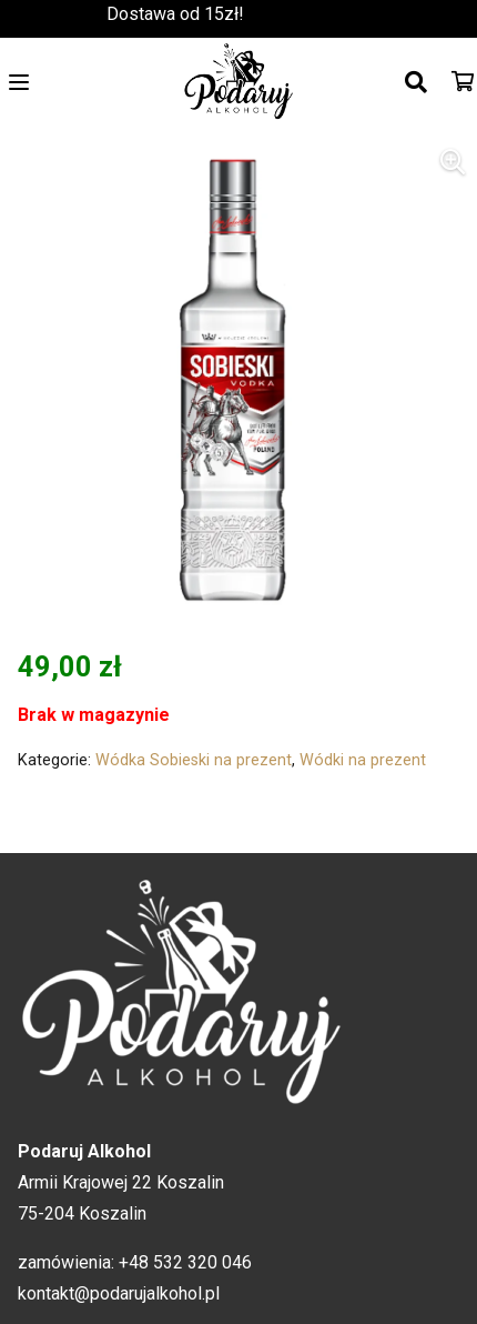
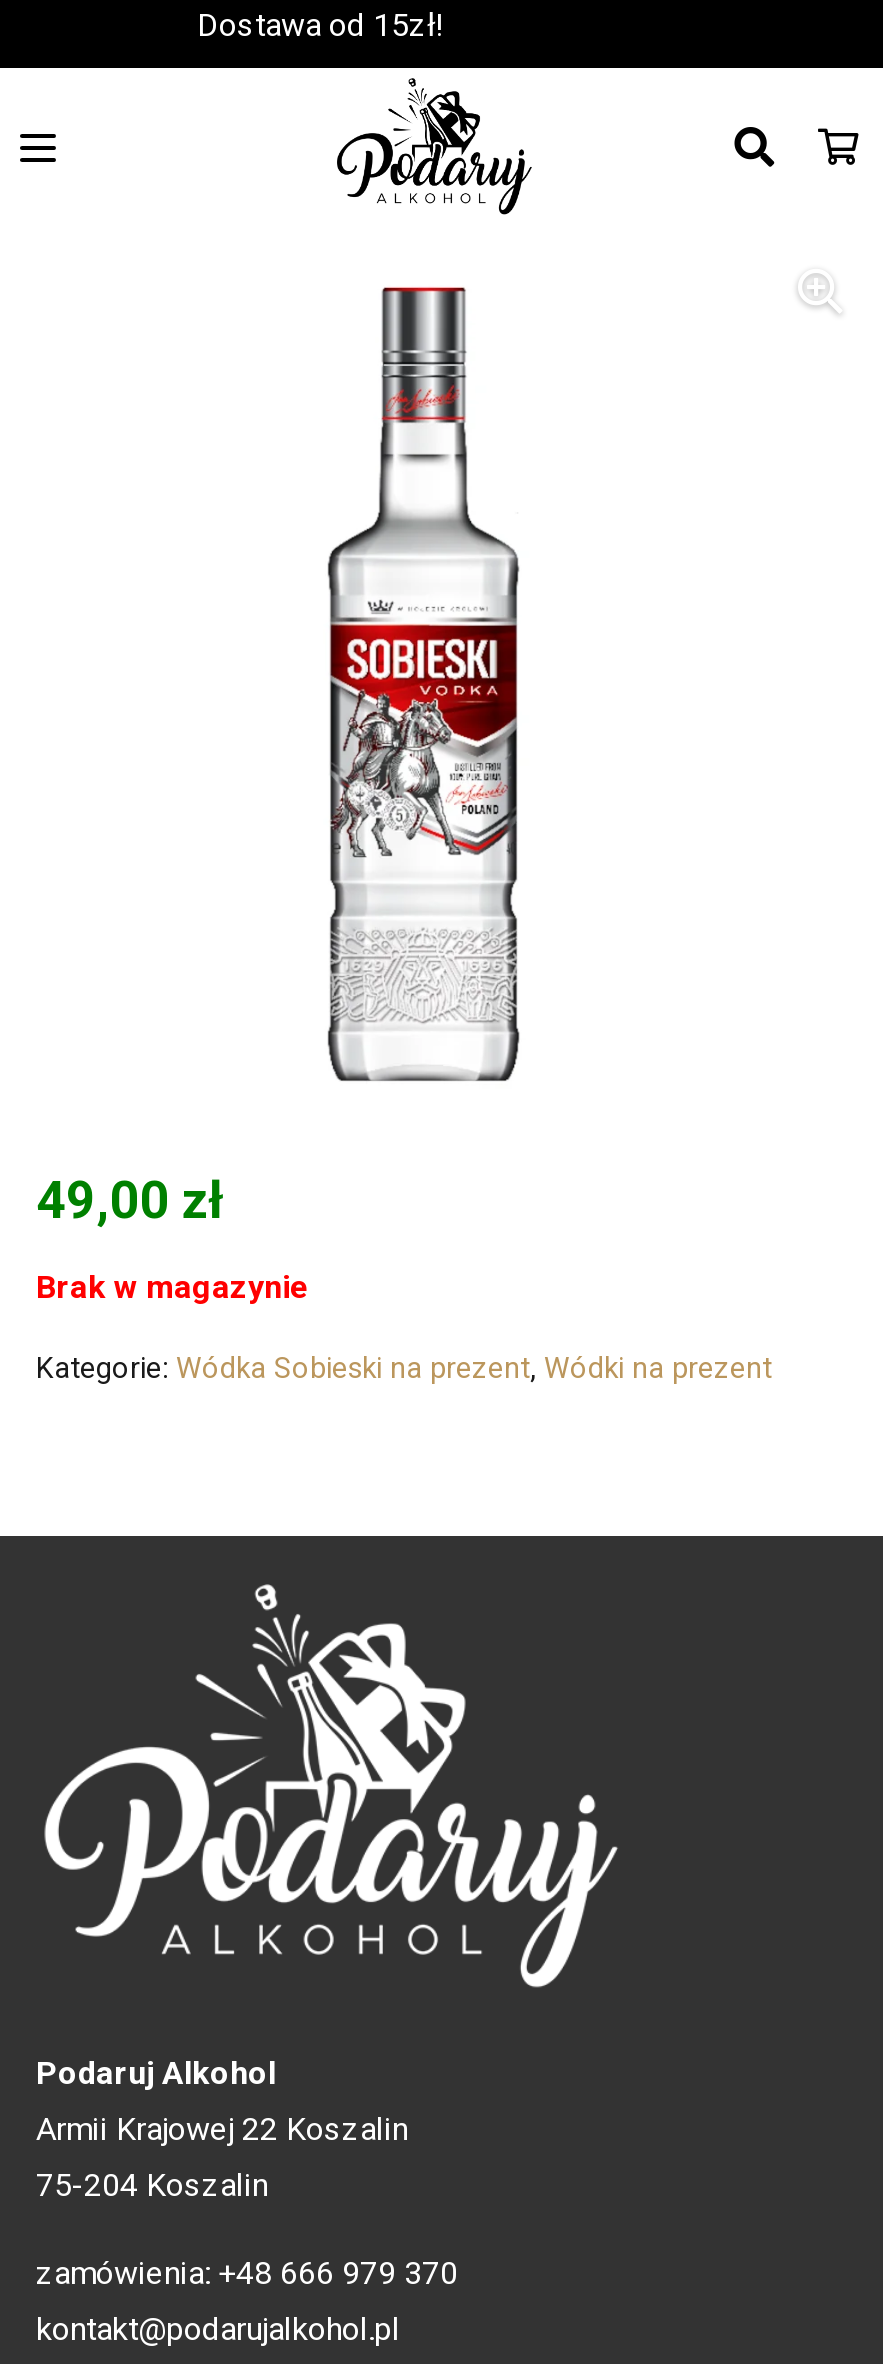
- zamówienia: +48 532 320 046
+ zamówienia: +48 666 979 370
